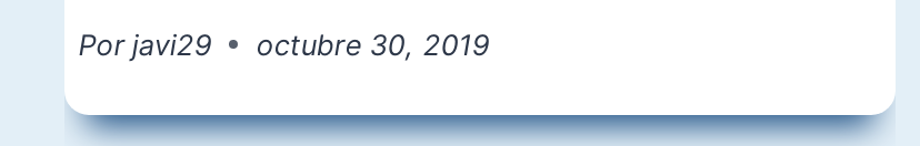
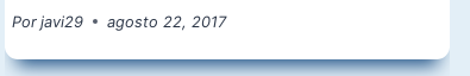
- Por javi29 octubre 30, 2019
+ Por javi29 agosto 22, 2017
